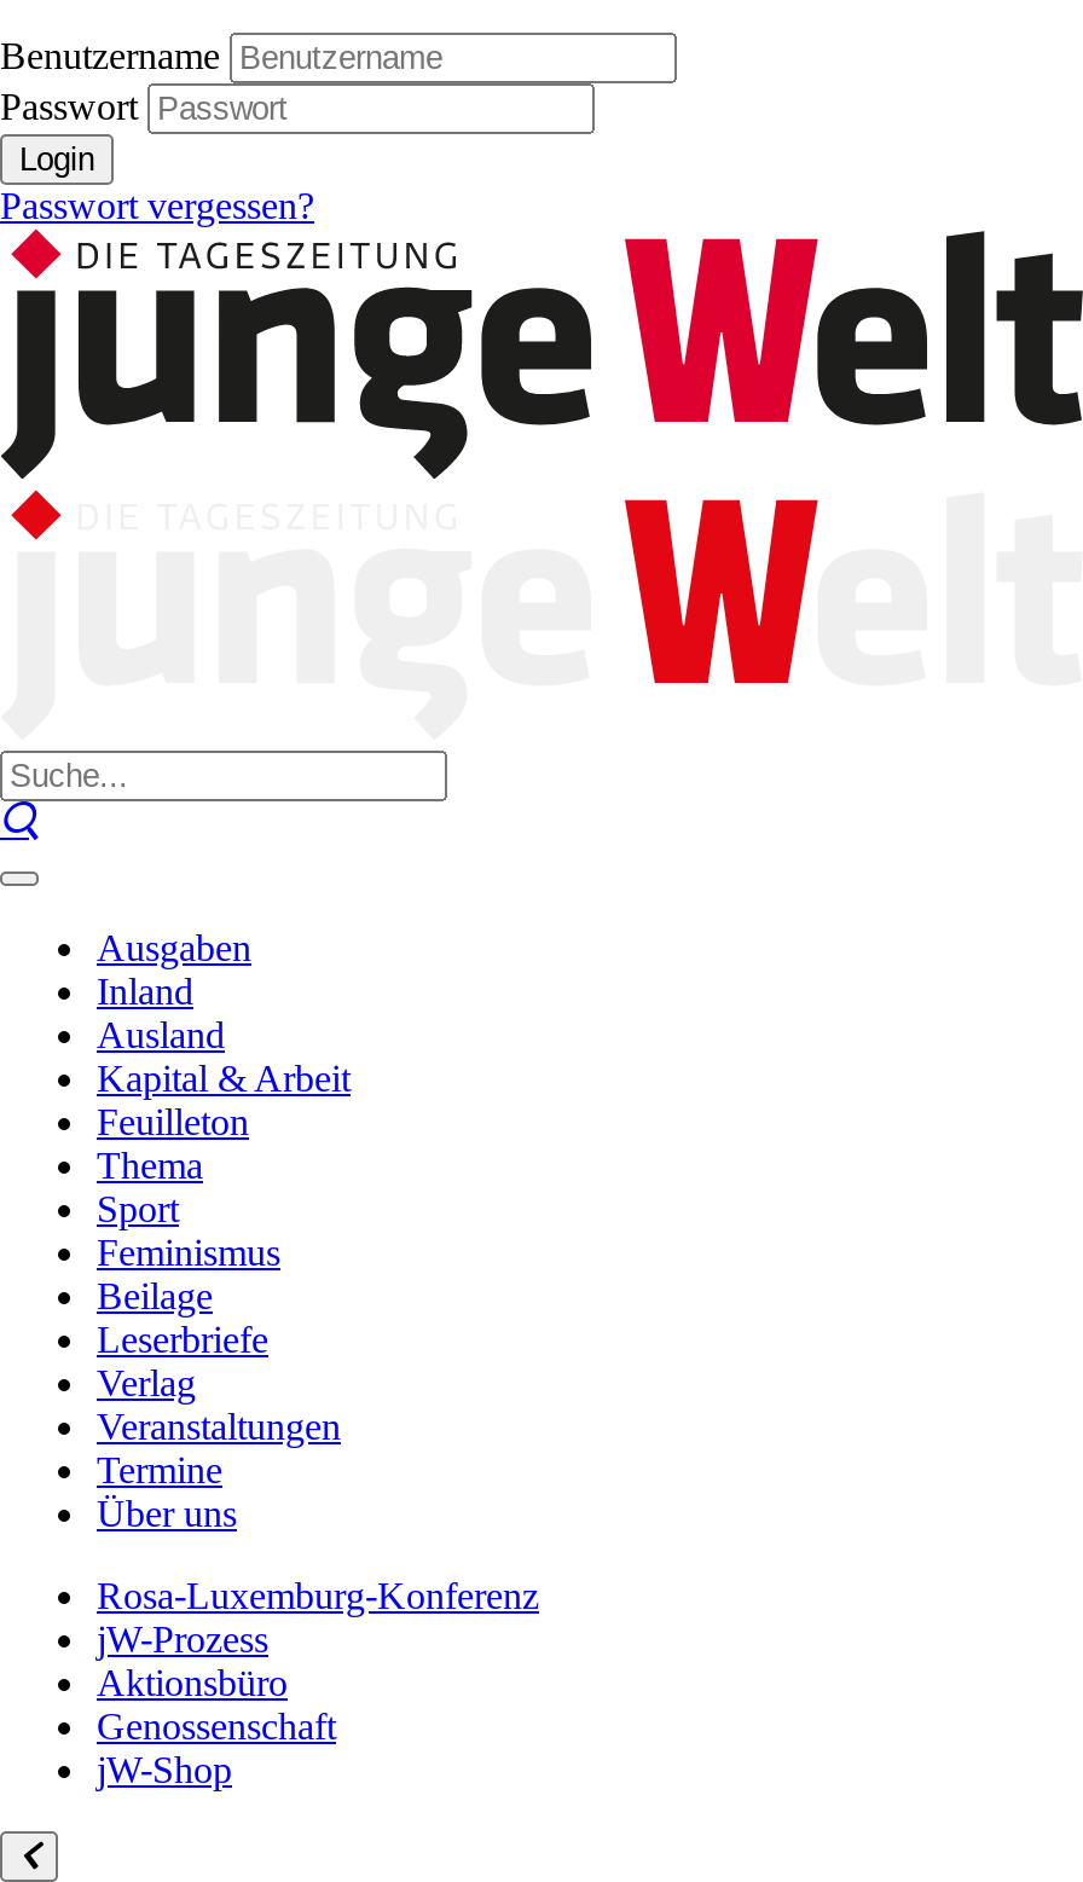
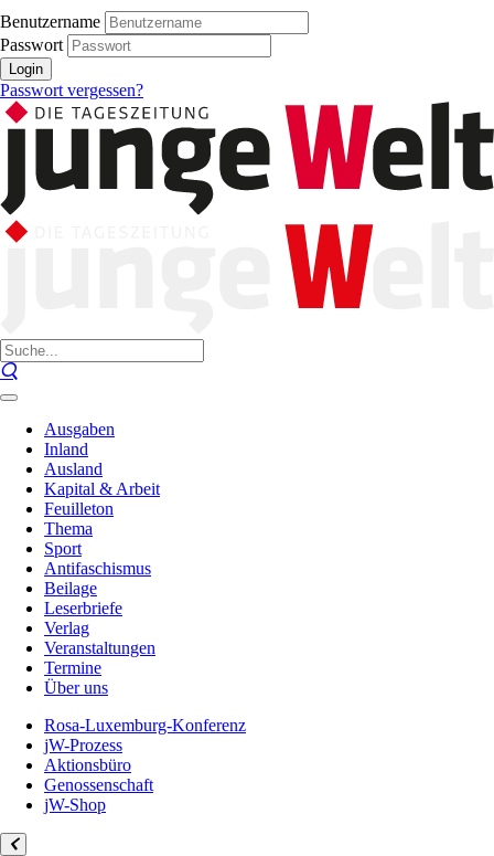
- Feminismus
+ Antifaschismus
